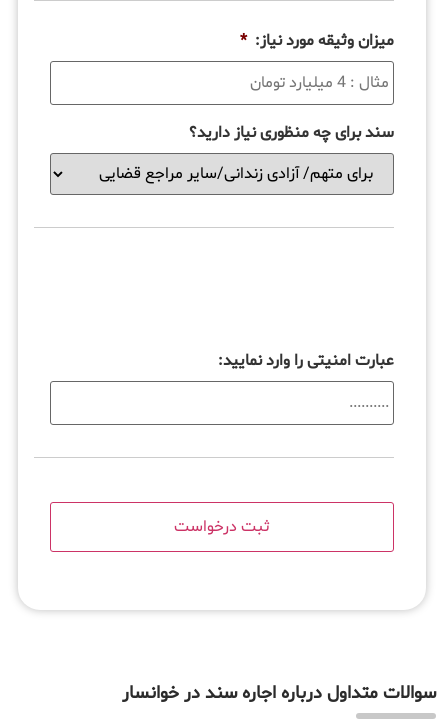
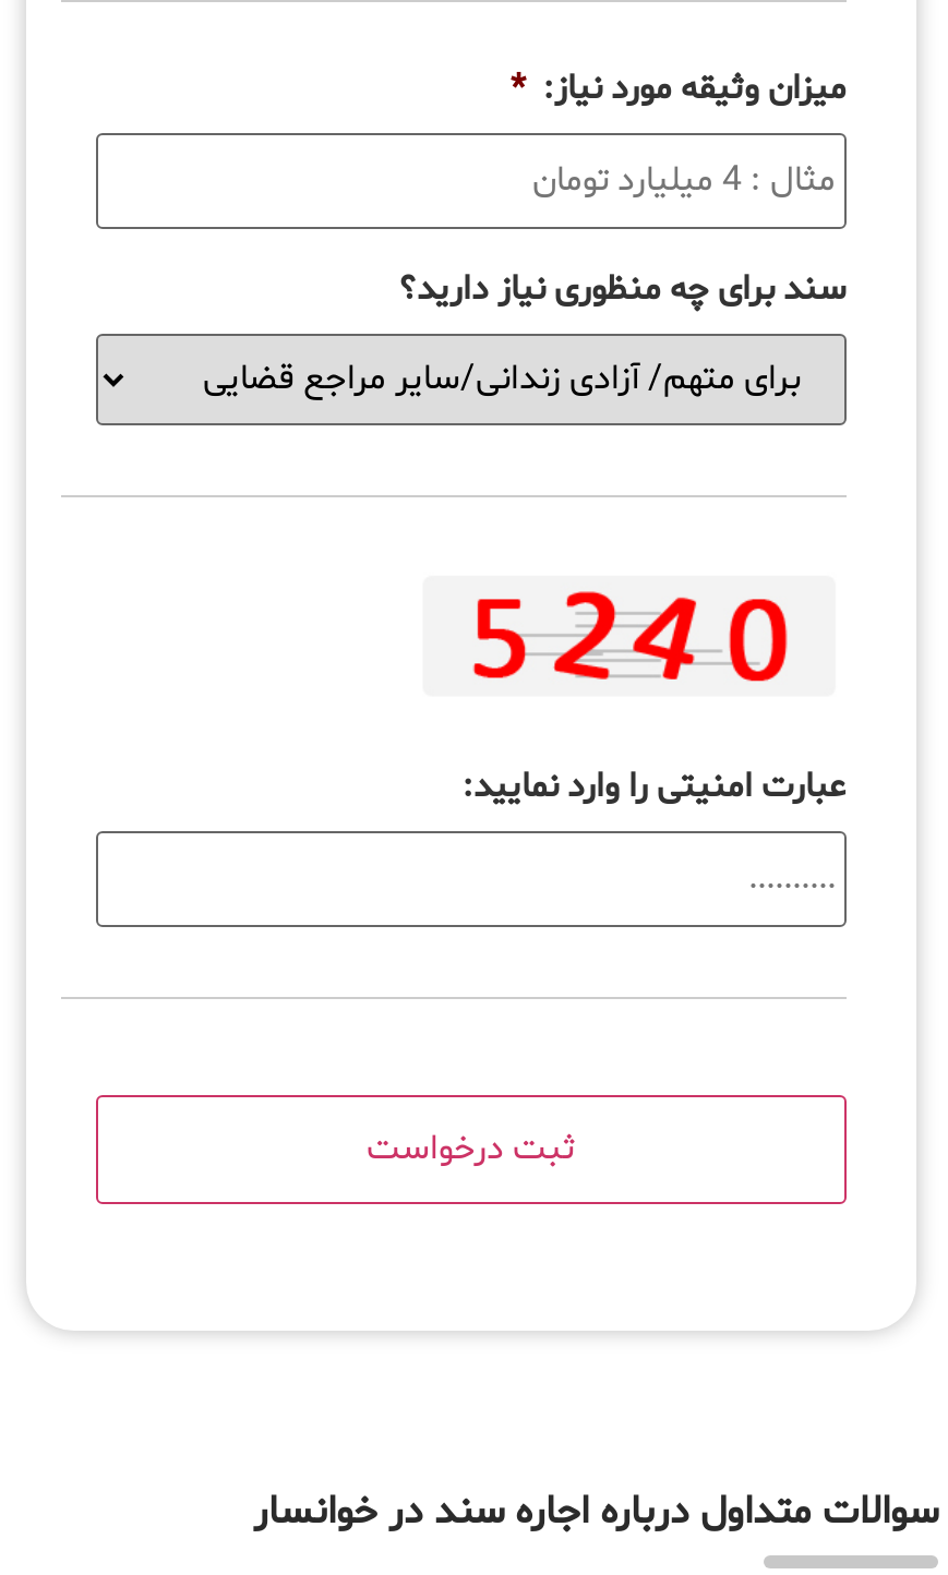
+ [image]
